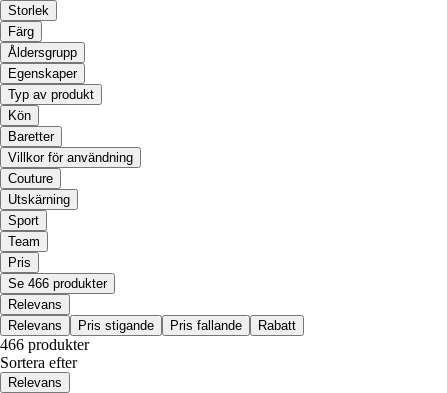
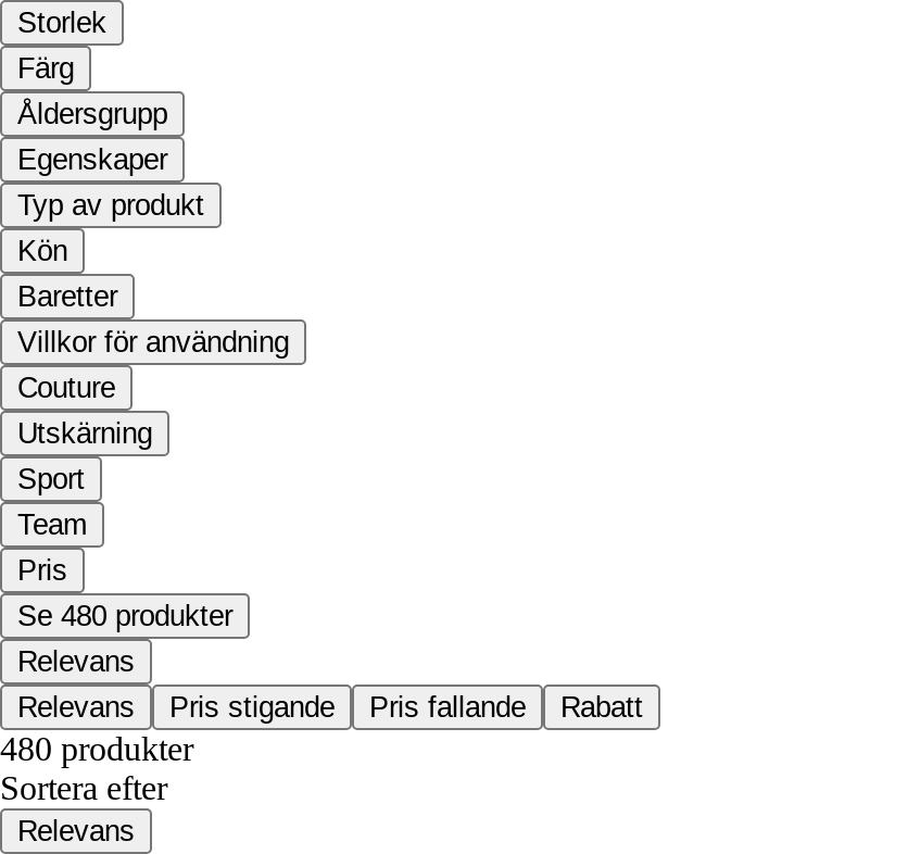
- Se 466 produkter
+ Se 480 produkter

- 466 produkter
+ 480 produkter
